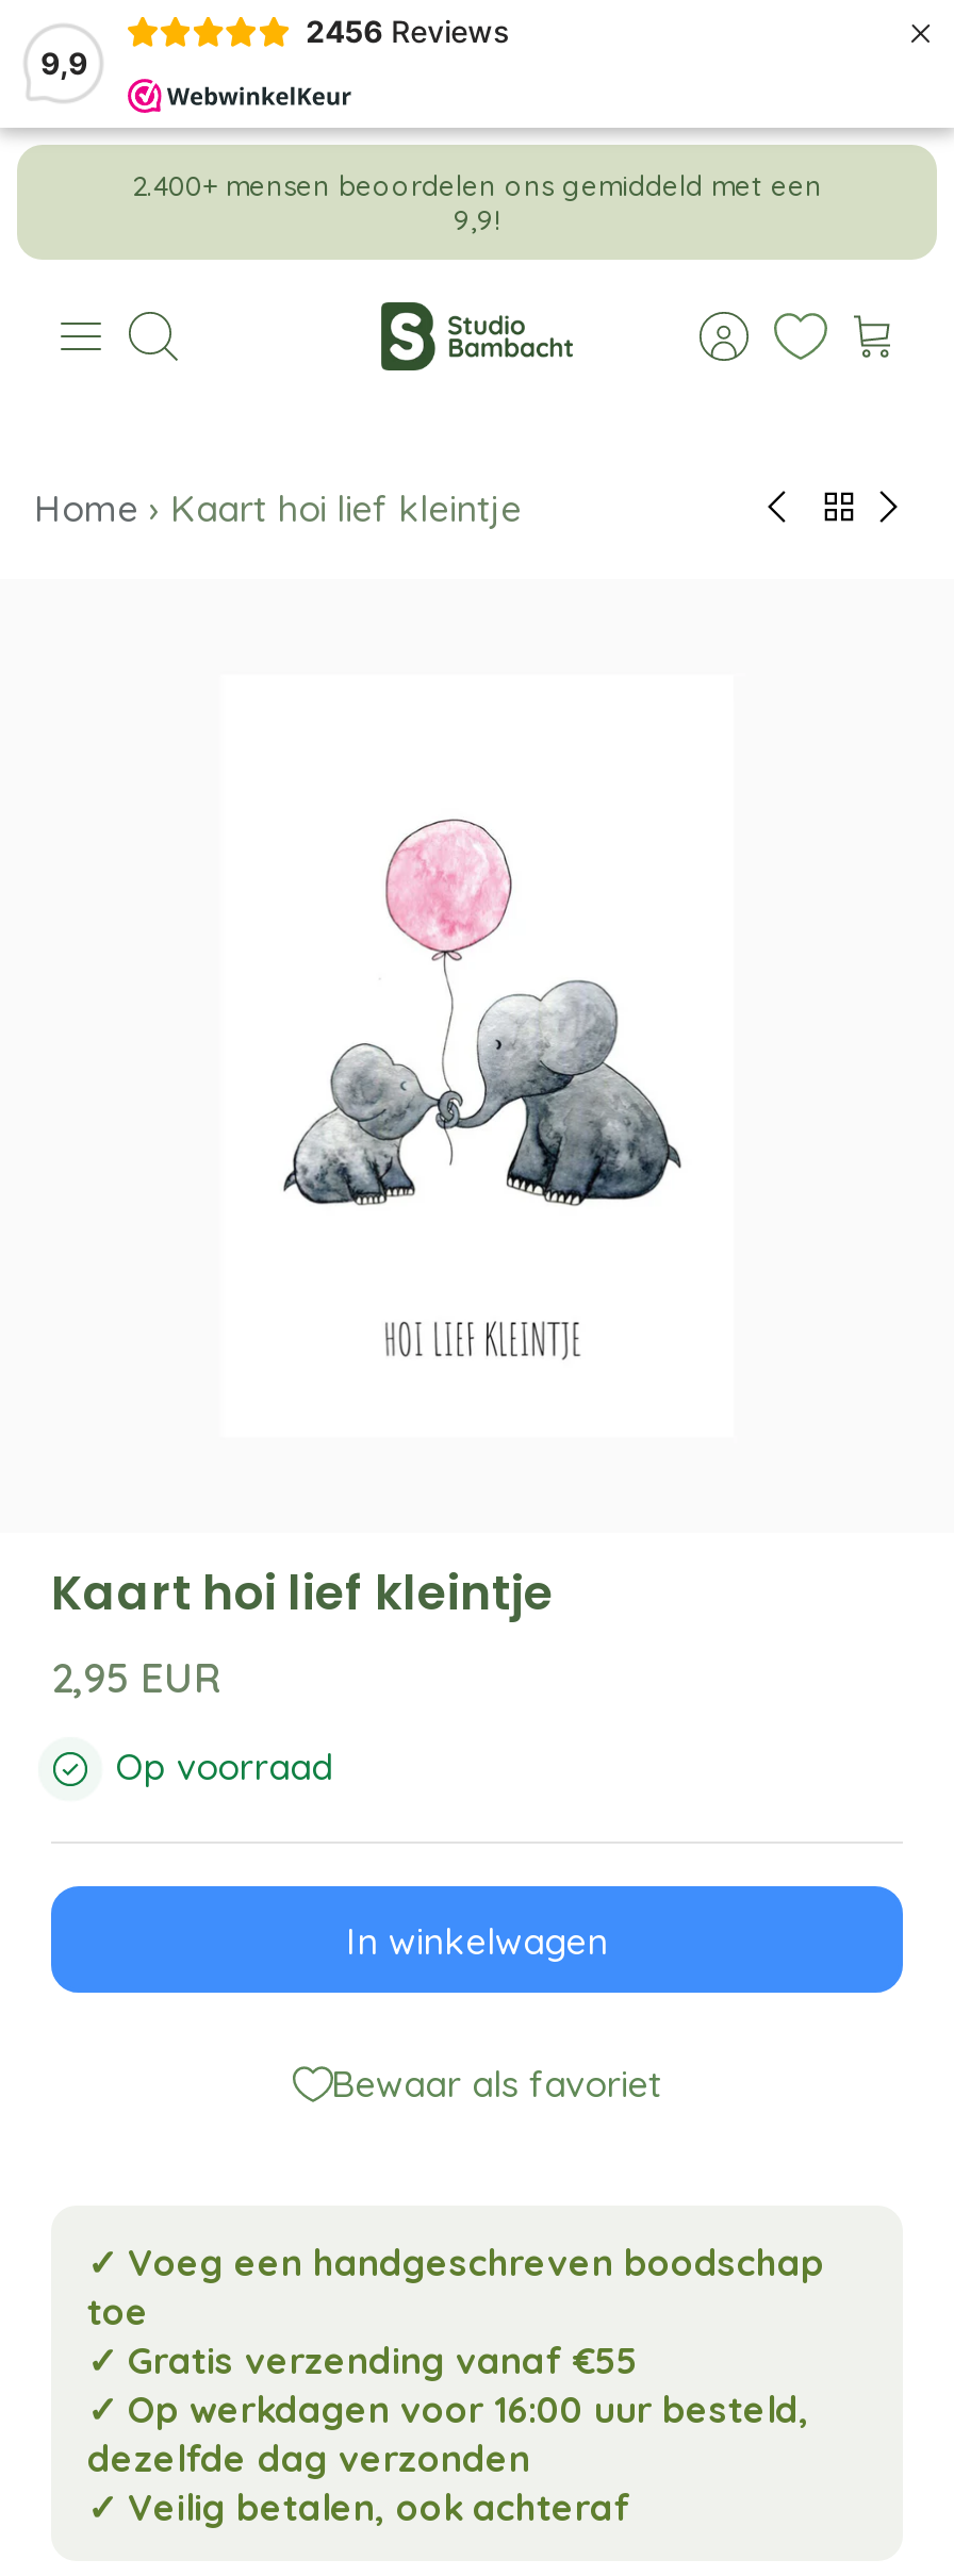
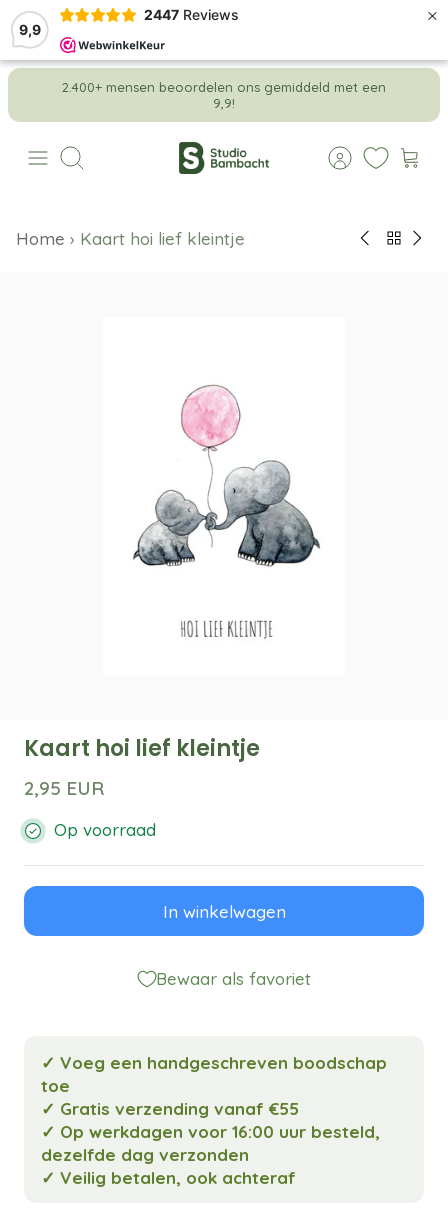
- 2456 Reviews
+ 2447 Reviews
